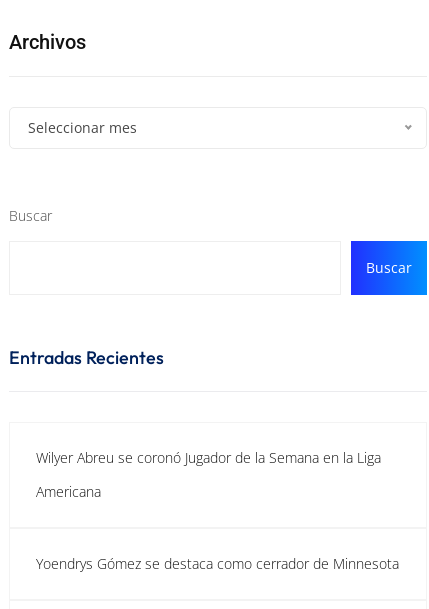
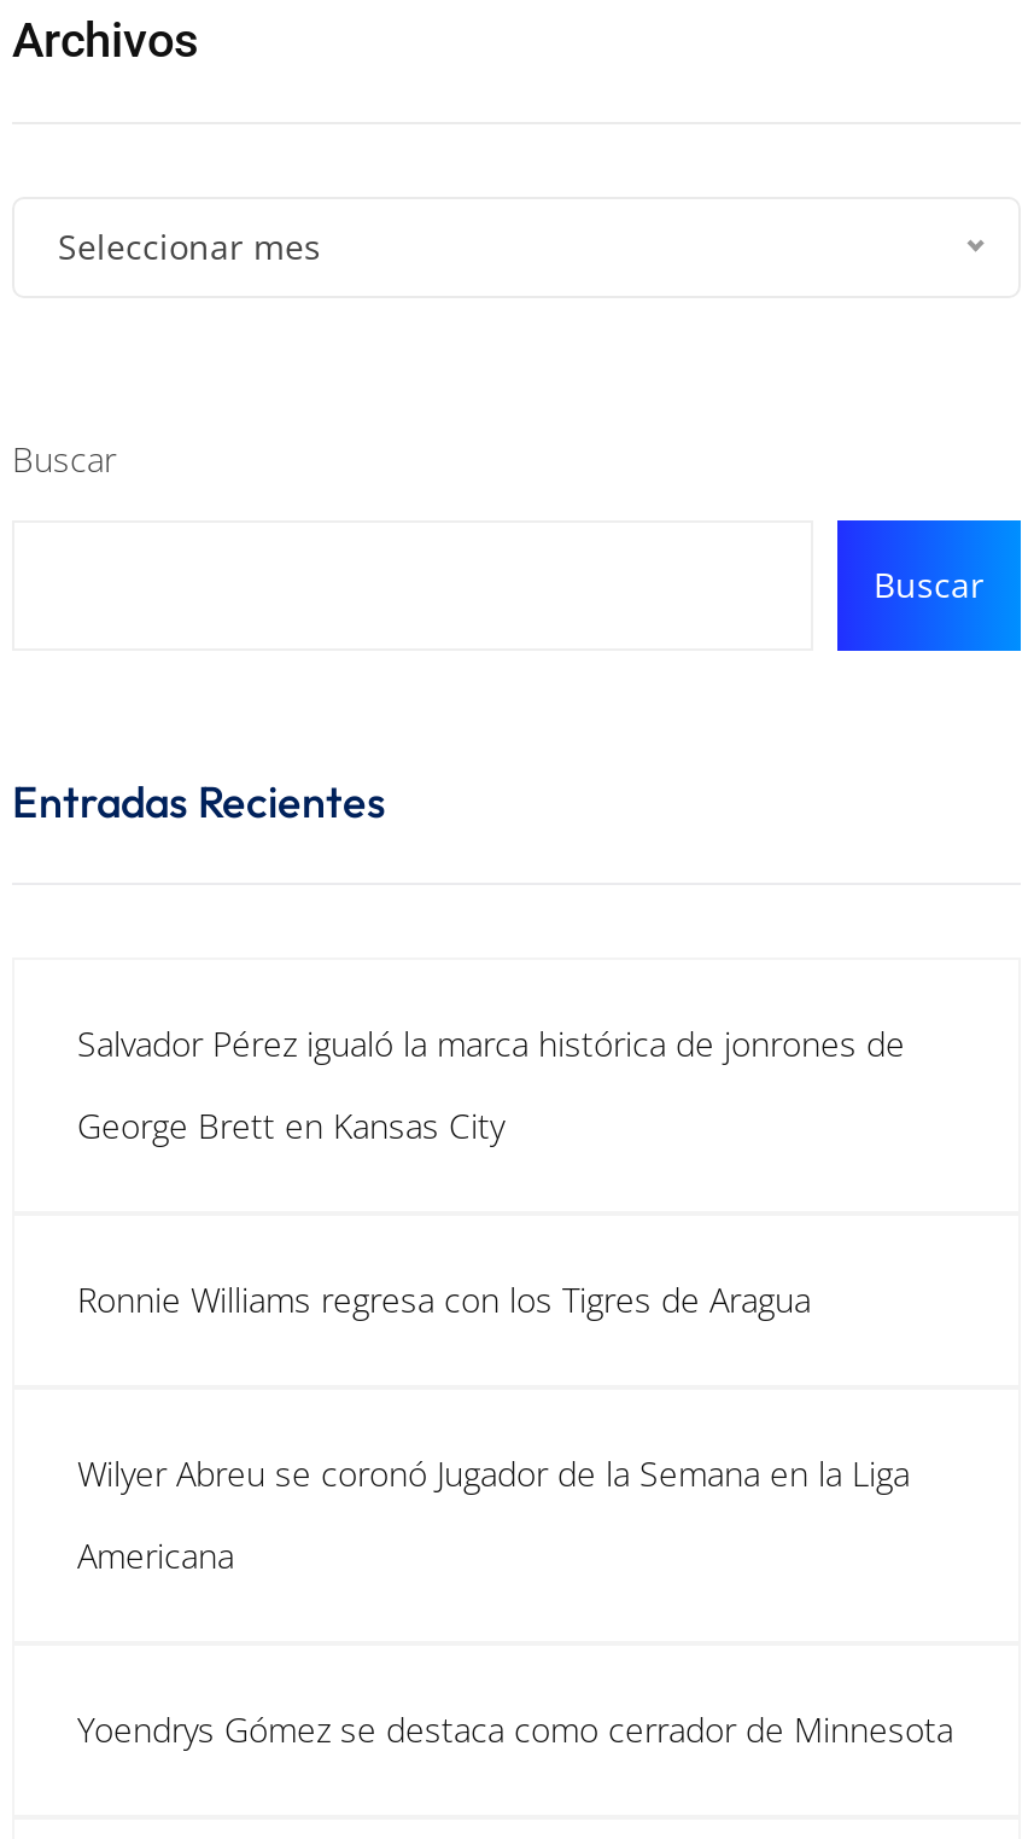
+ Salvador Pérez igualó la marca histórica de jonrones de
+ George Brett en Kansas City

+ Ronnie Williams regresa con los Tigres de Aragua
